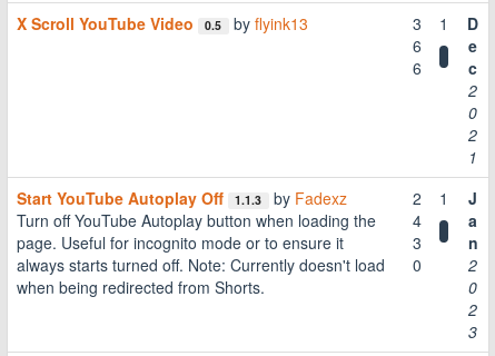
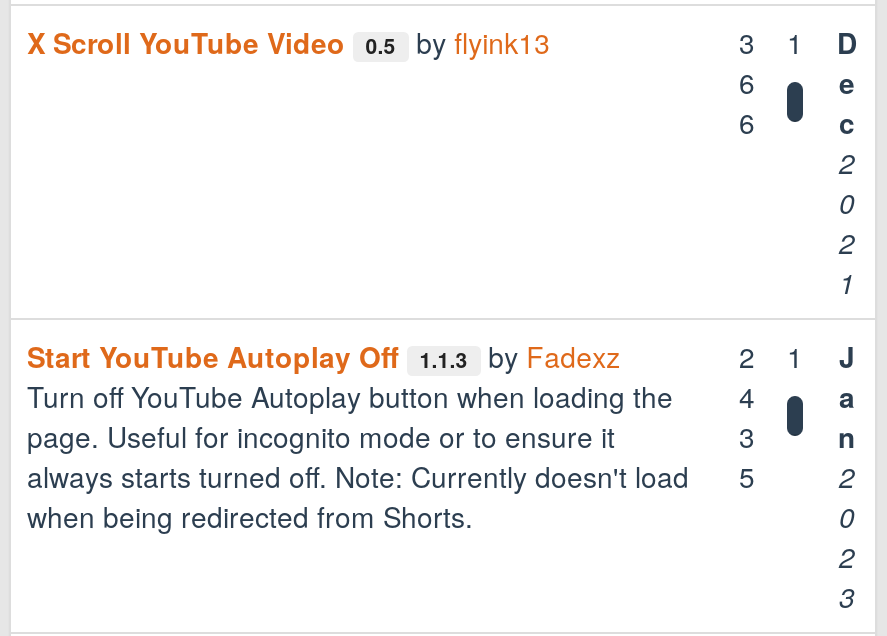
- always starts turned off. Note: Currently doesn't load 0
+ always starts turned off. Note: Currently doesn't load 5
